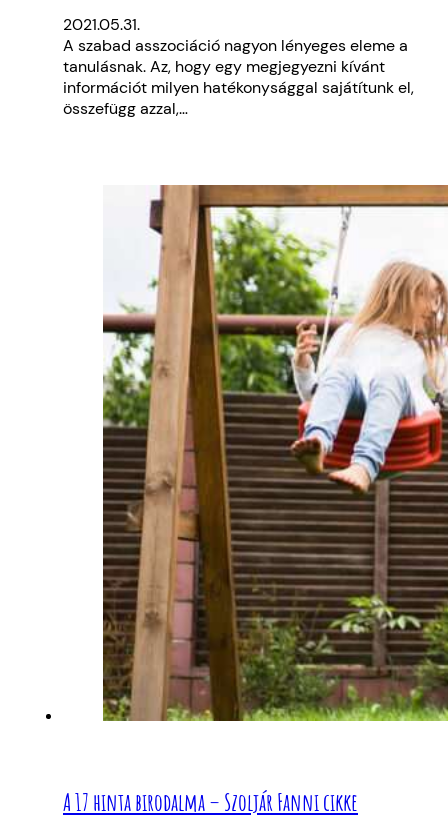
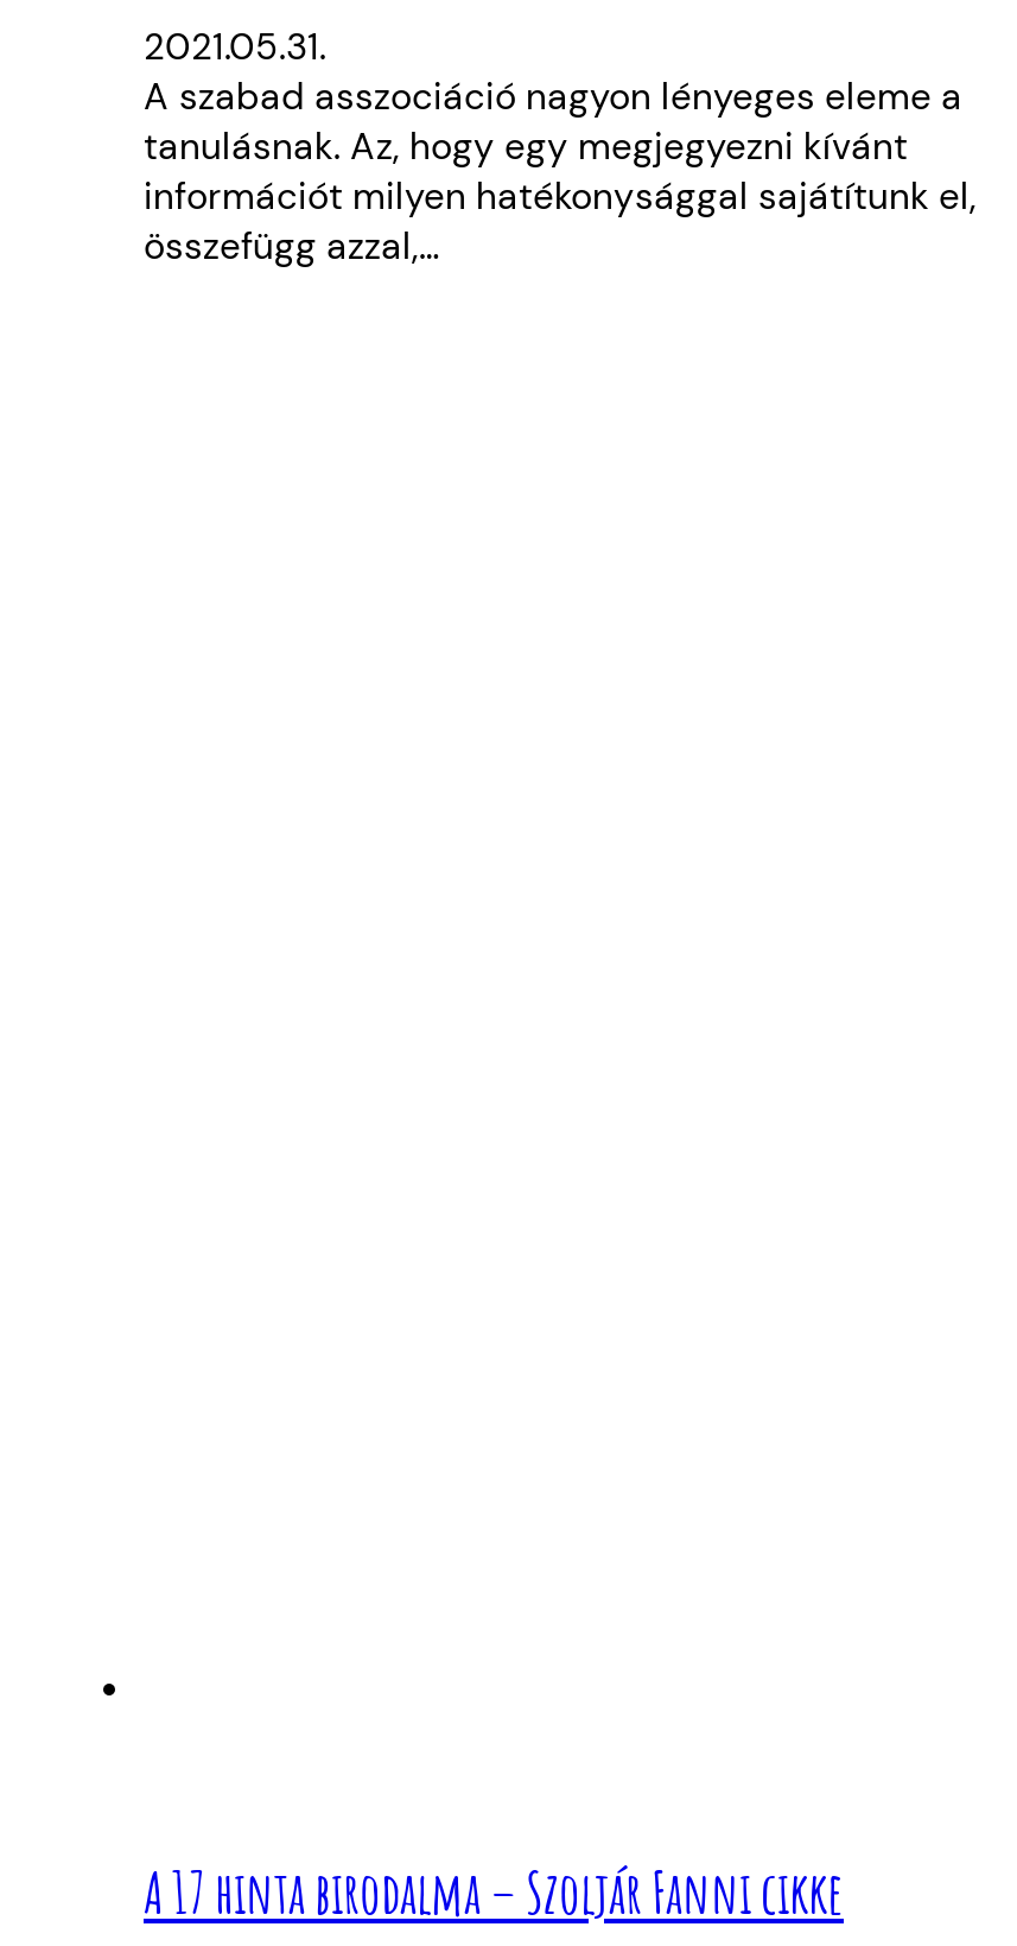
- [image]
